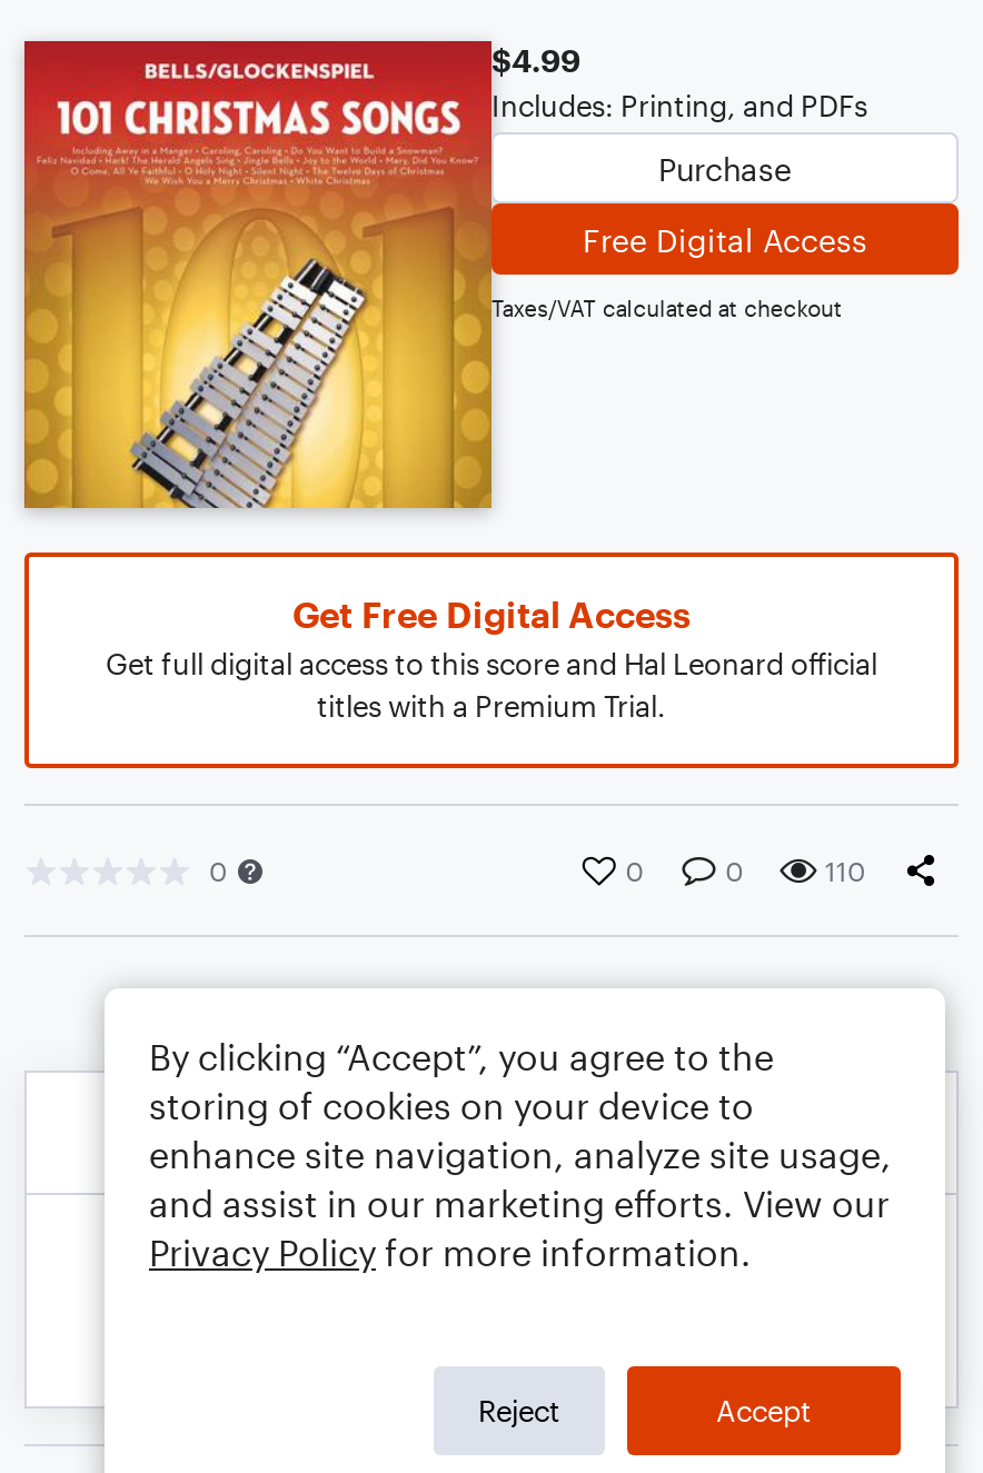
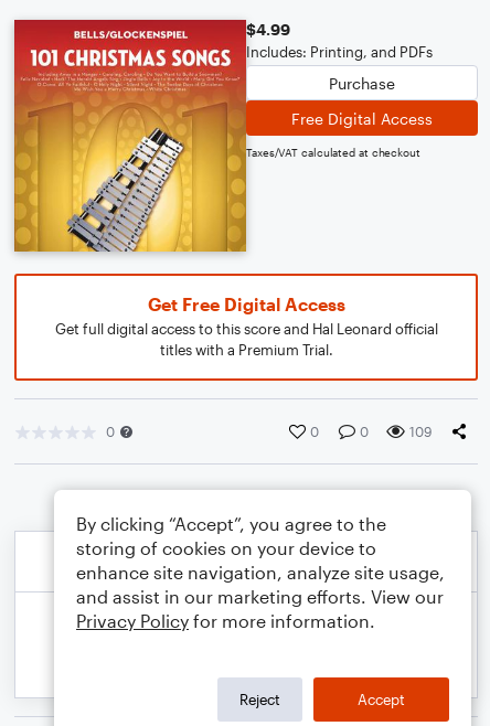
- 110
+ 109
